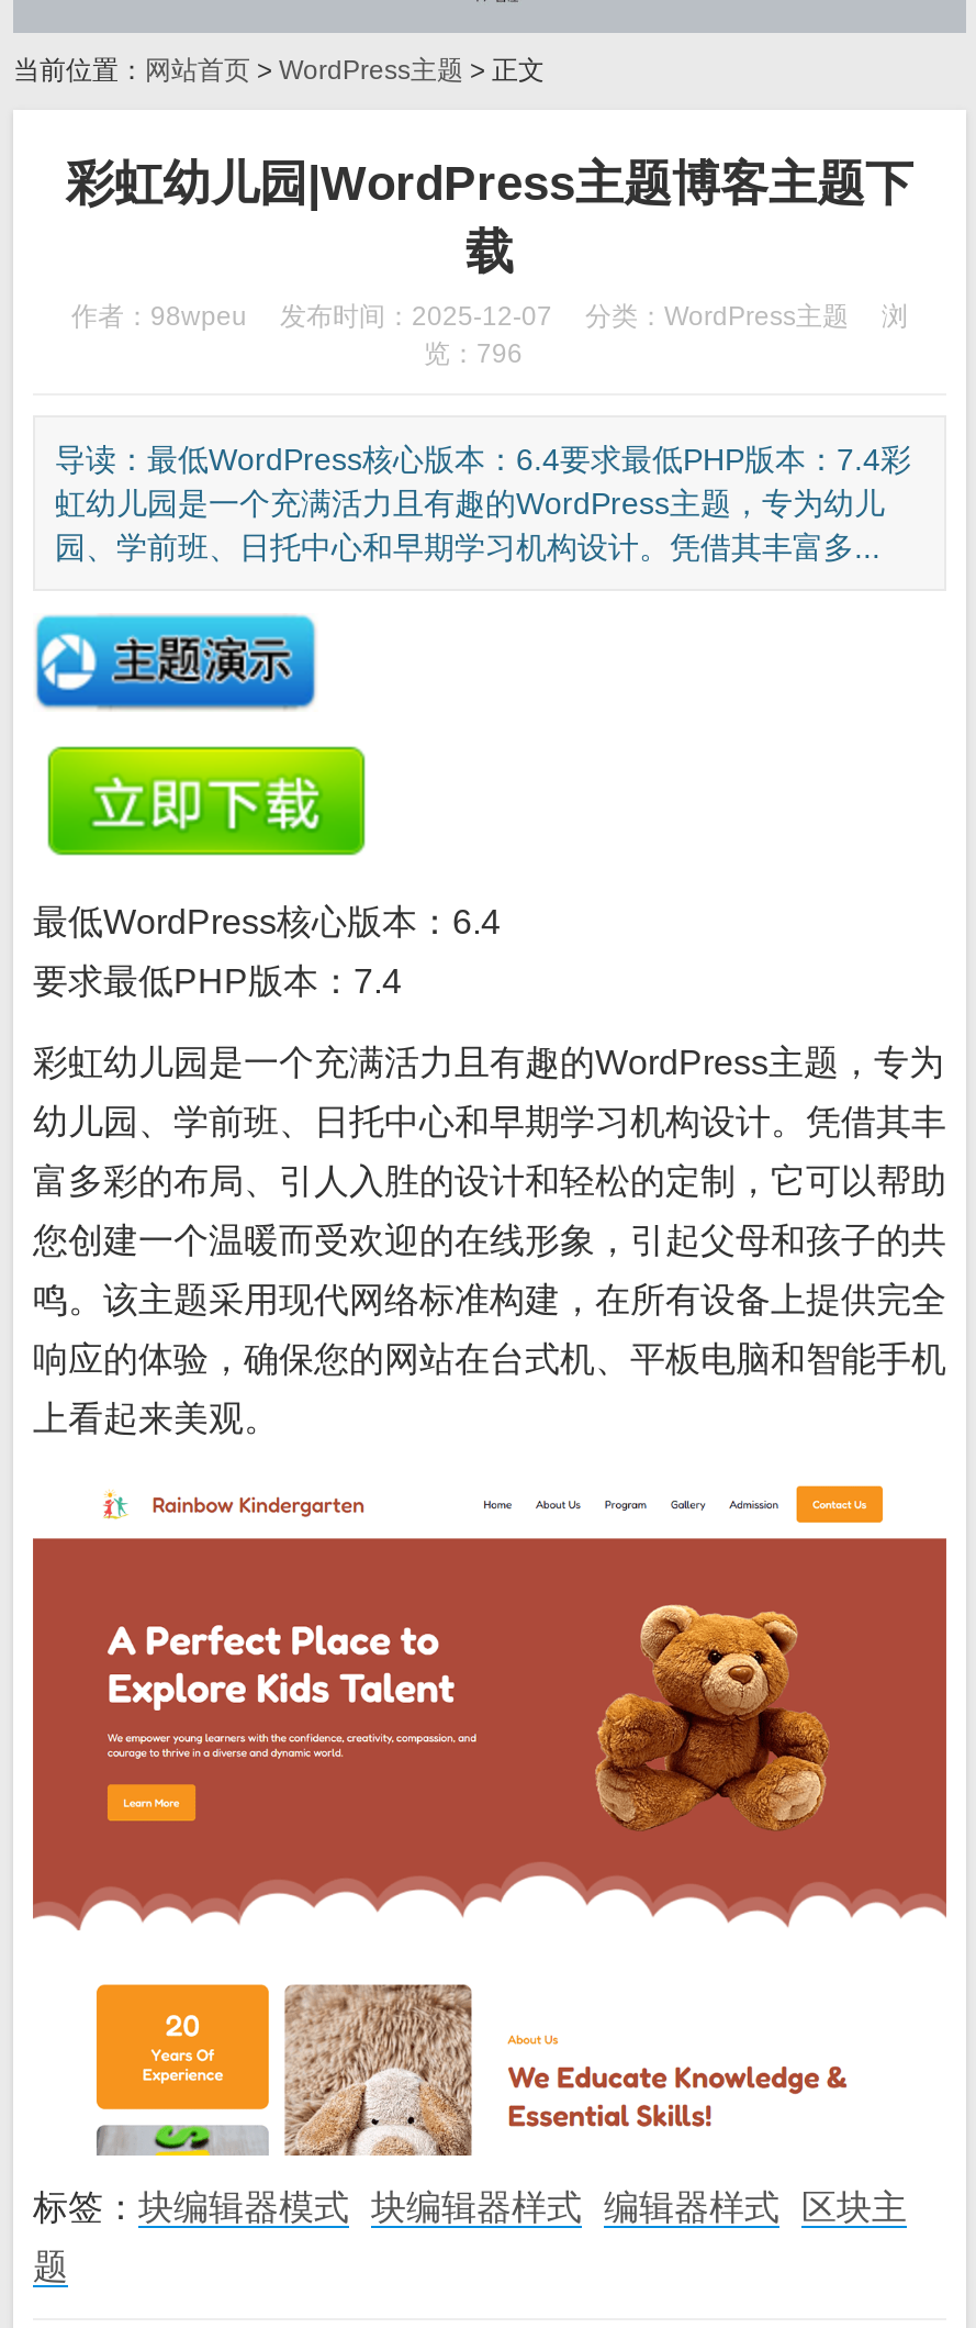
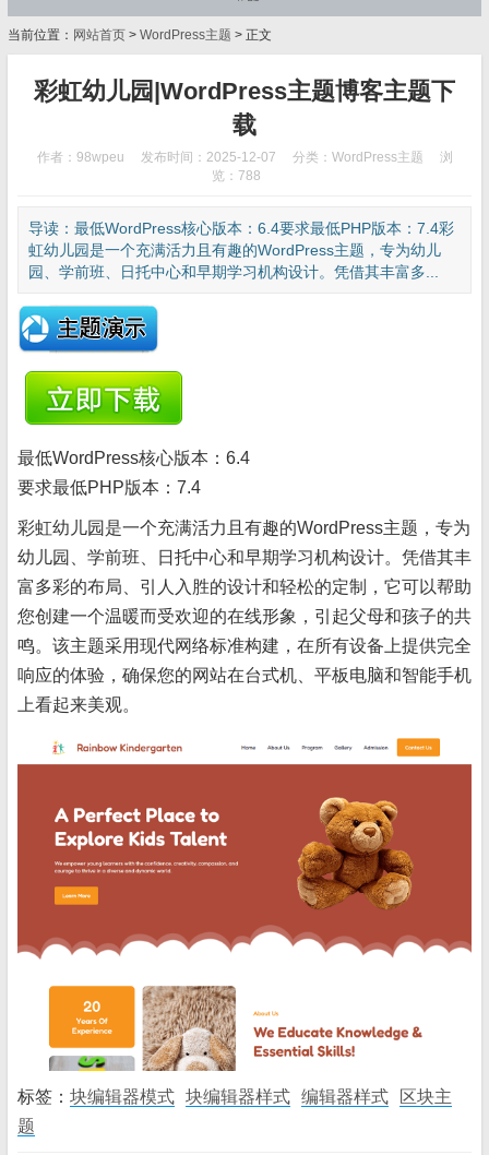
- 览：796
+ 览：788
